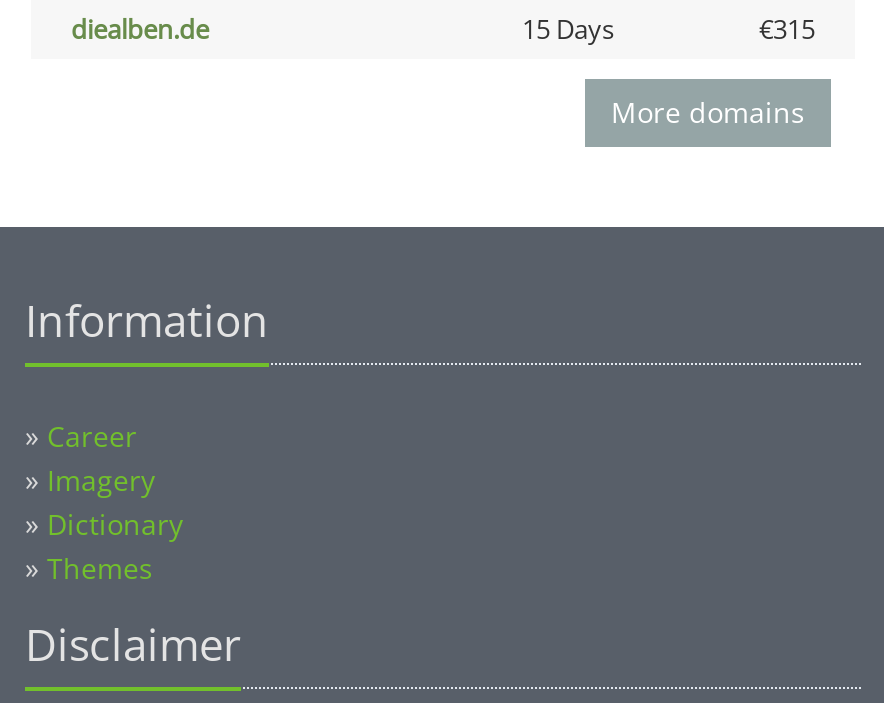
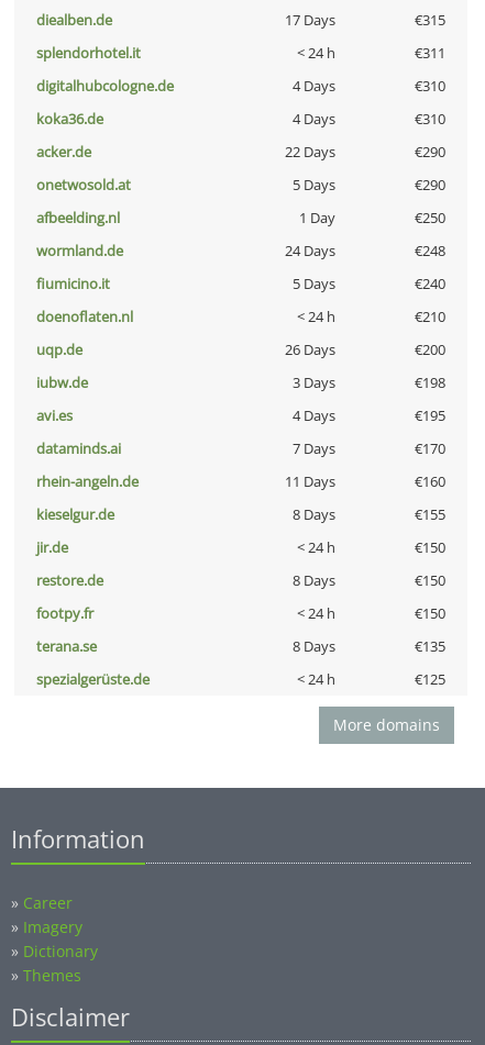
- 15 Days
+ 17 Days

+ splendorhotel.it
+ < 24 h
+ €311
+ digitalhubcologne.de
+ 4 Days
+ €310
+ koka36.de
+ 4 Days
+ €310
+ acker.de
+ 22 Days
+ €290
+ onetwosold.at
+ 5 Days
+ €290
+ afbeelding.nl
+ 1 Day
+ €250
+ wormland.de
+ 24 Days
+ €248
+ fiumicino.it
+ 5 Days
+ €240
+ doenoflaten.nl
+ < 24 h
+ €210
+ uqp.de
+ 26 Days
+ €200
+ iubw.de
+ 3 Days
+ €198
+ avi.es
+ 4 Days
+ €195
+ dataminds.ai
+ 7 Days
+ €170
+ rhein-angeln.de
+ 11 Days
+ €160
+ kieselgur.de
+ 8 Days
+ €155
+ jir.de
+ < 24 h
+ €150
+ restore.de
+ 8 Days
+ €150
+ footpy.fr
+ < 24 h
+ €150
+ terana.se
+ 8 Days
+ €135
+ spezialgerüste.de
+ < 24 h
+ €125
